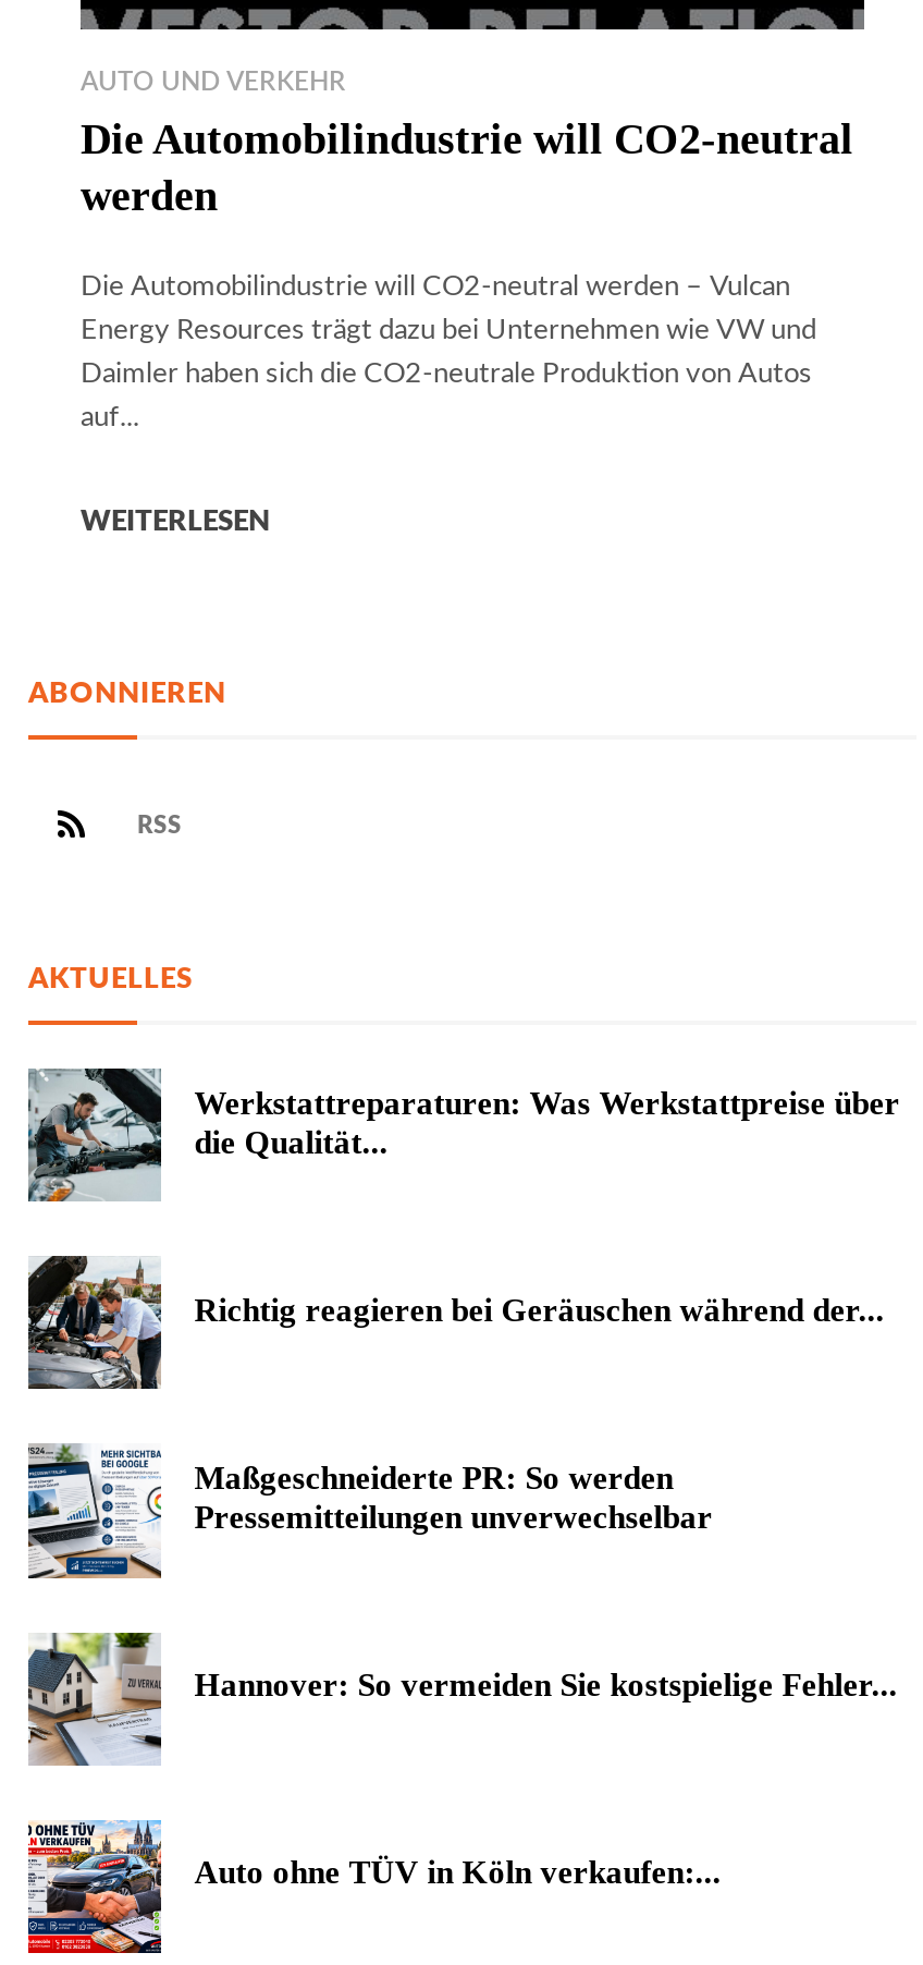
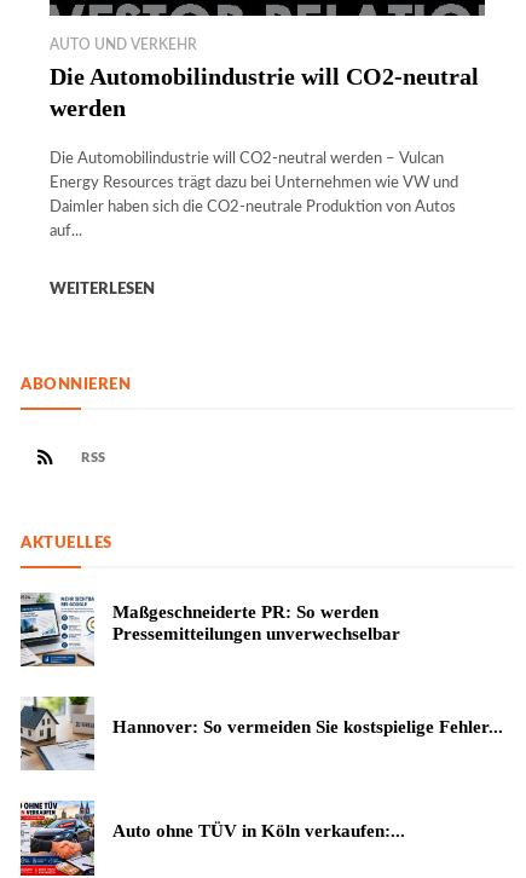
- [image]
- Werkstattreparaturen: Was Werkstattpreise über
- die Qualität...

- [image]
- Richtig reagieren bei Geräuschen während der...
